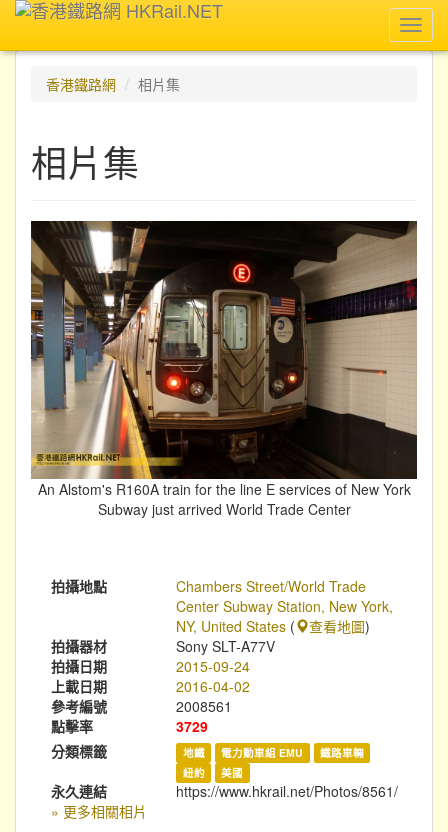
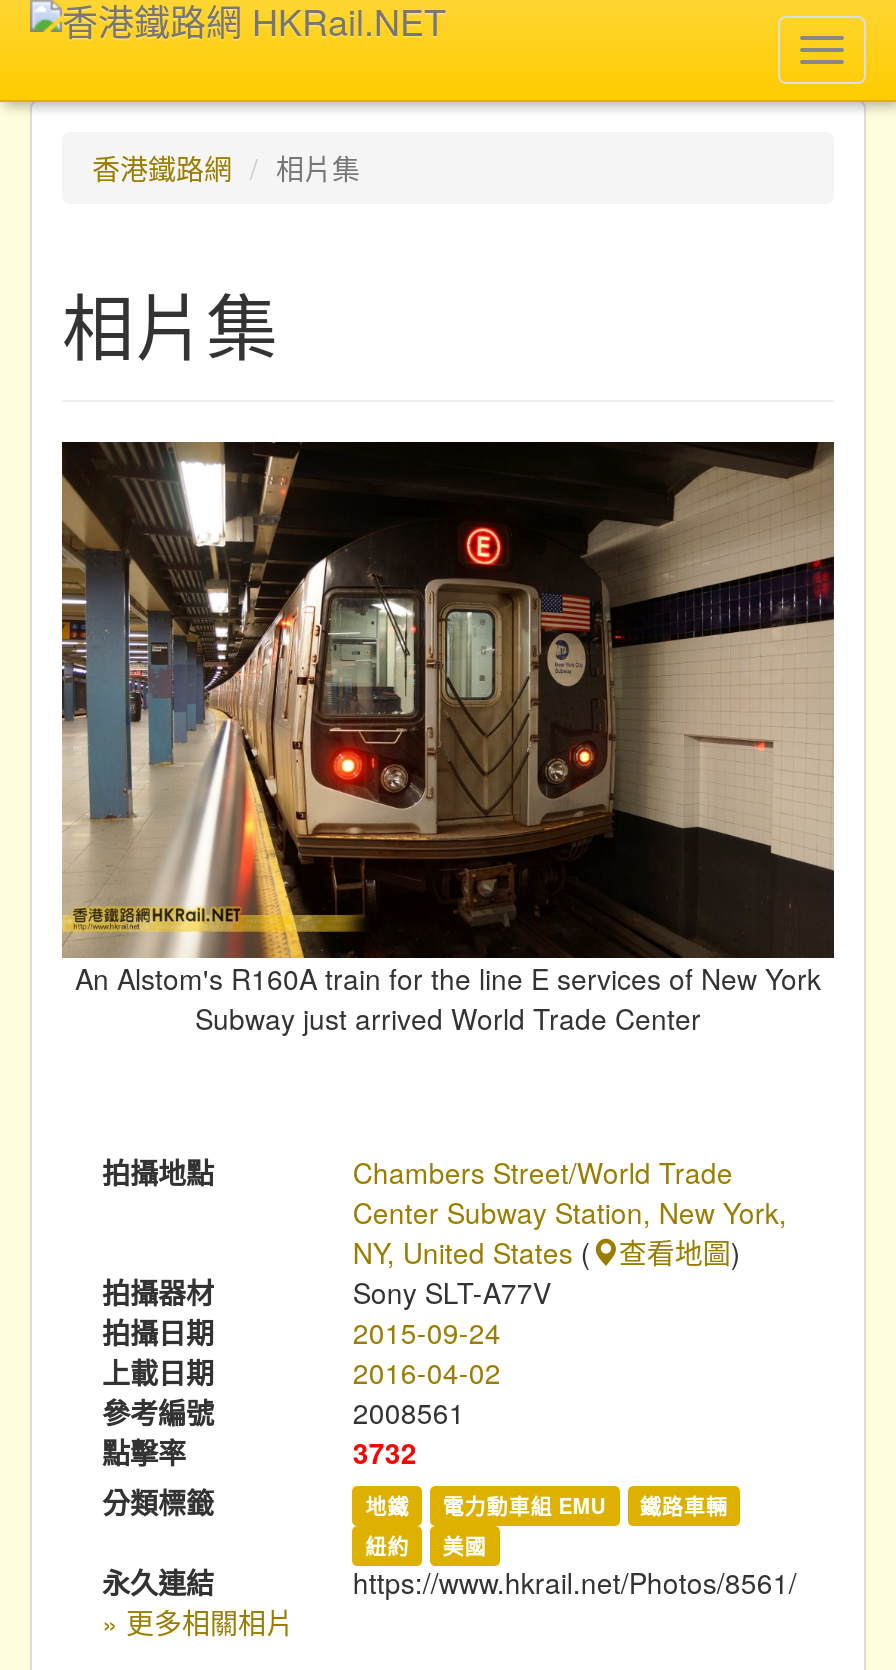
- 3729
+ 3732
